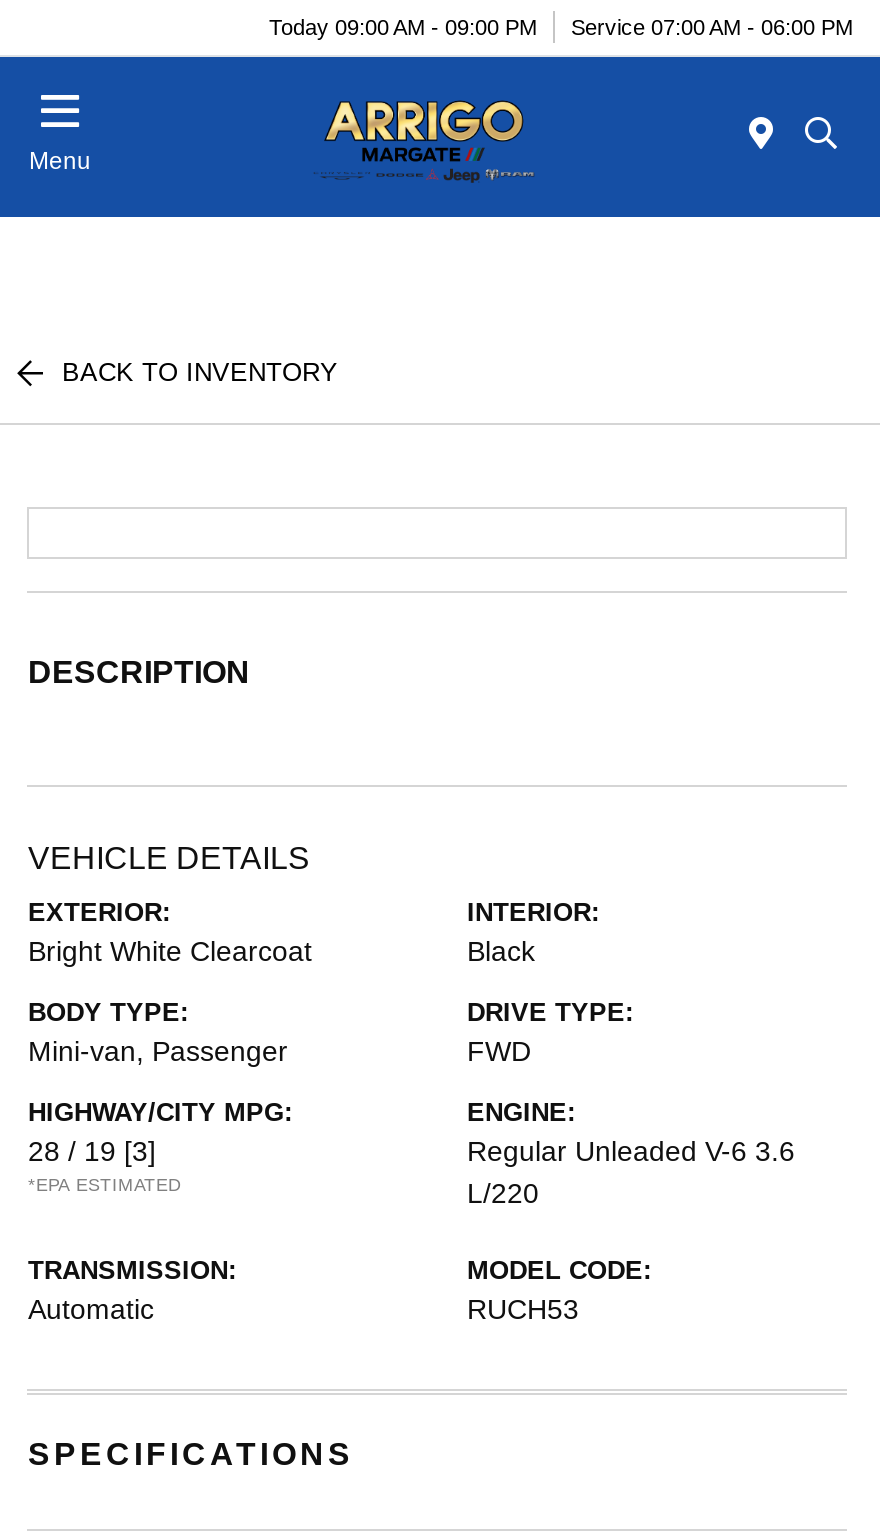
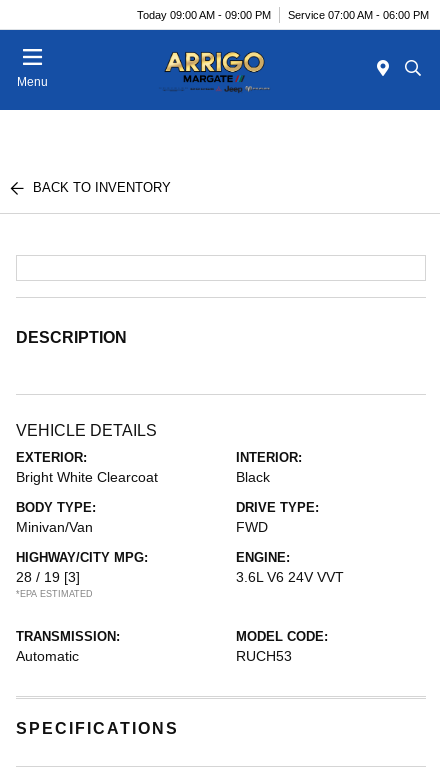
- Mini-van, Passenger
+ Minivan/Van

- Regular Unleaded V-6 3.6
- L/220
+ 3.6L V6 24V VVT
